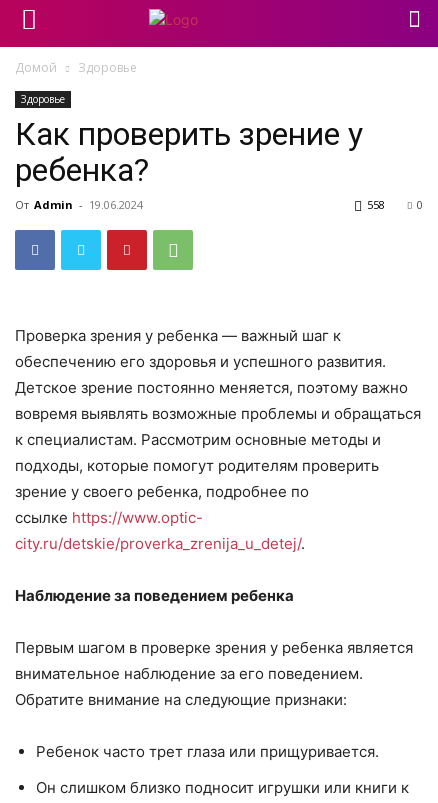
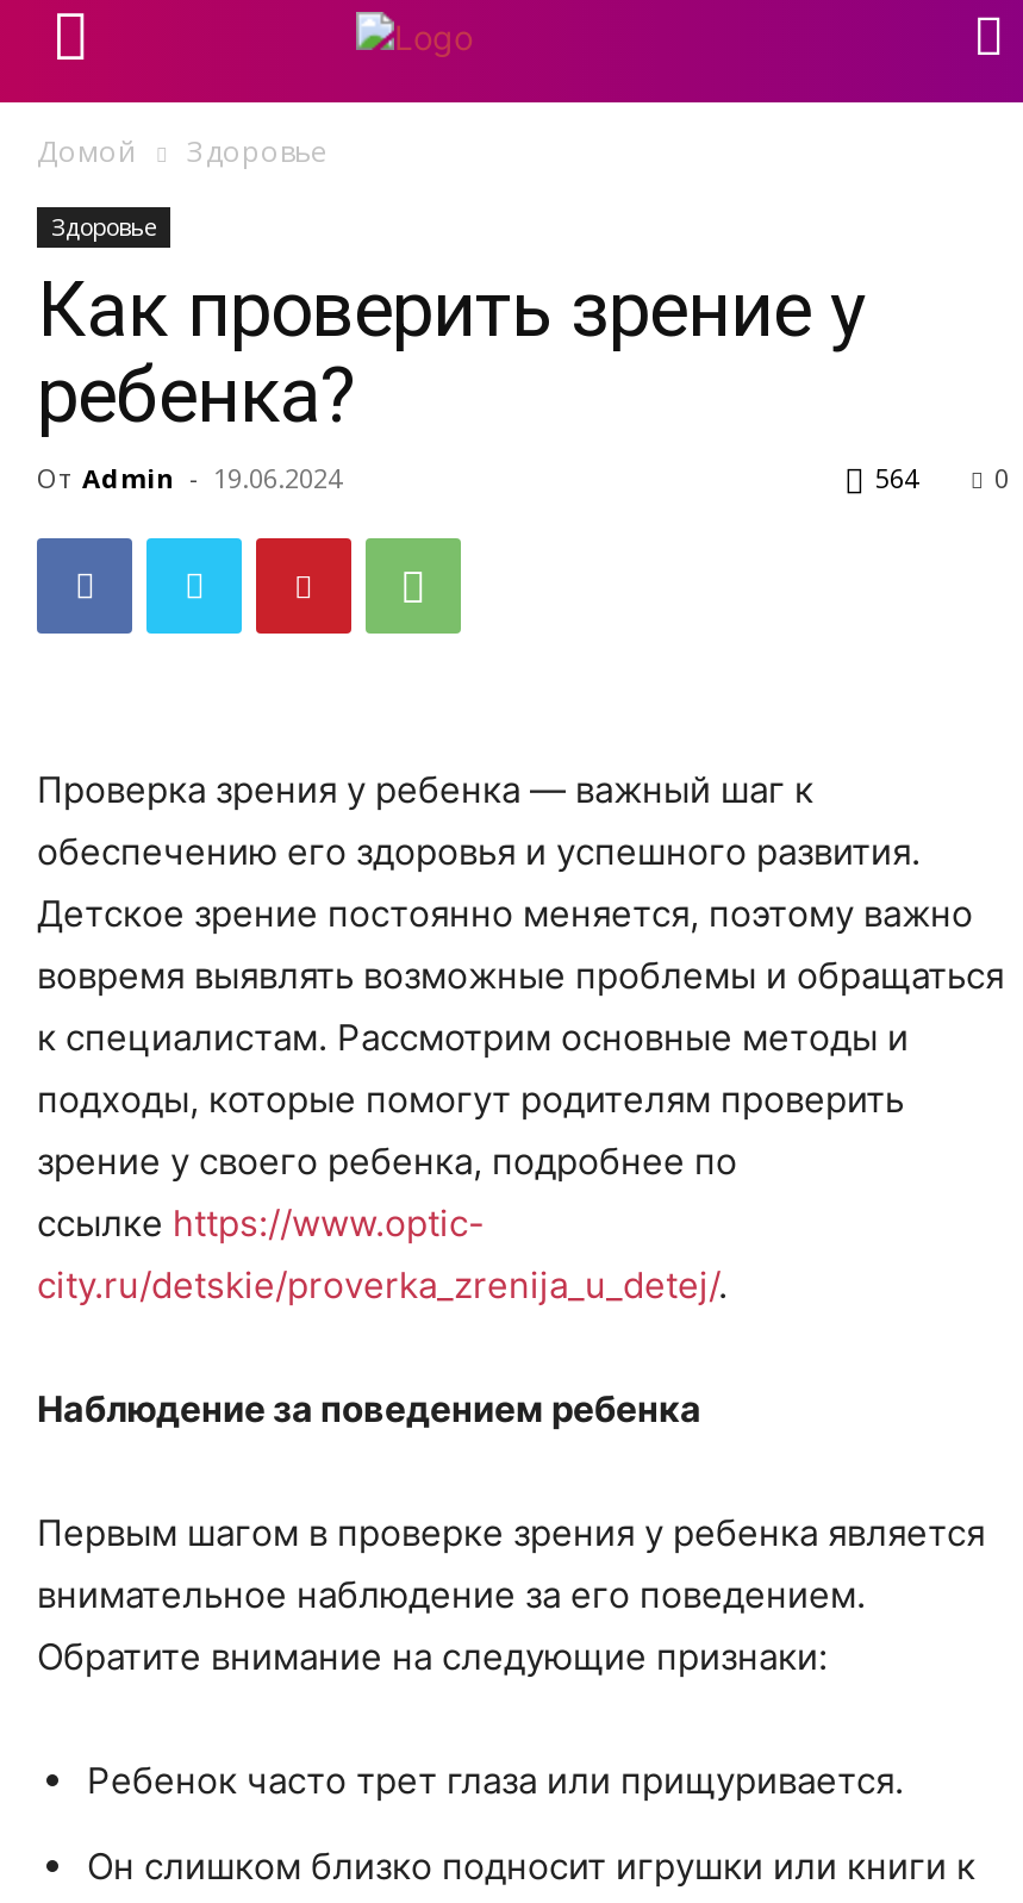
- 558
+ 564
